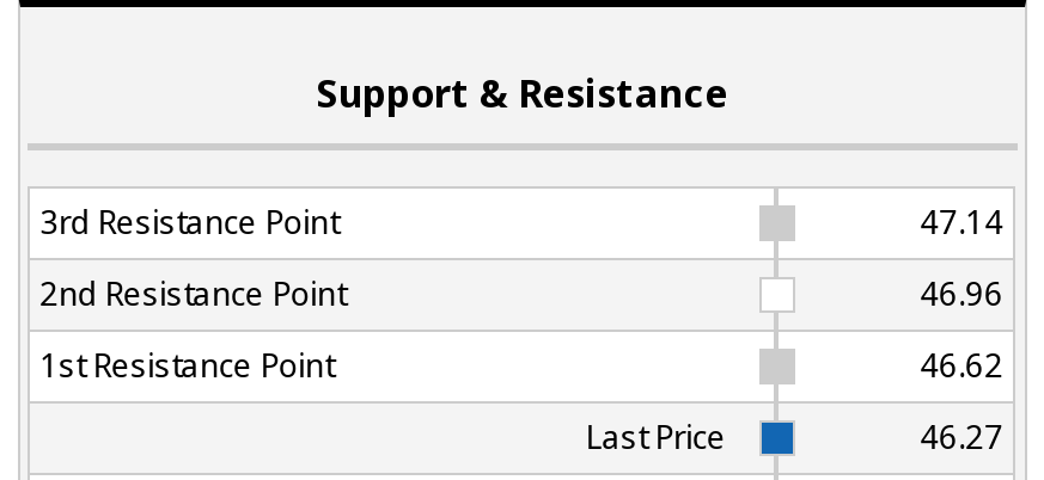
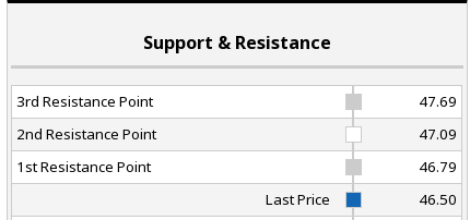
- 47.14
+ 47.69

- 46.96
+ 47.09

- 46.62
+ 46.79

- 46.27
+ 46.50
